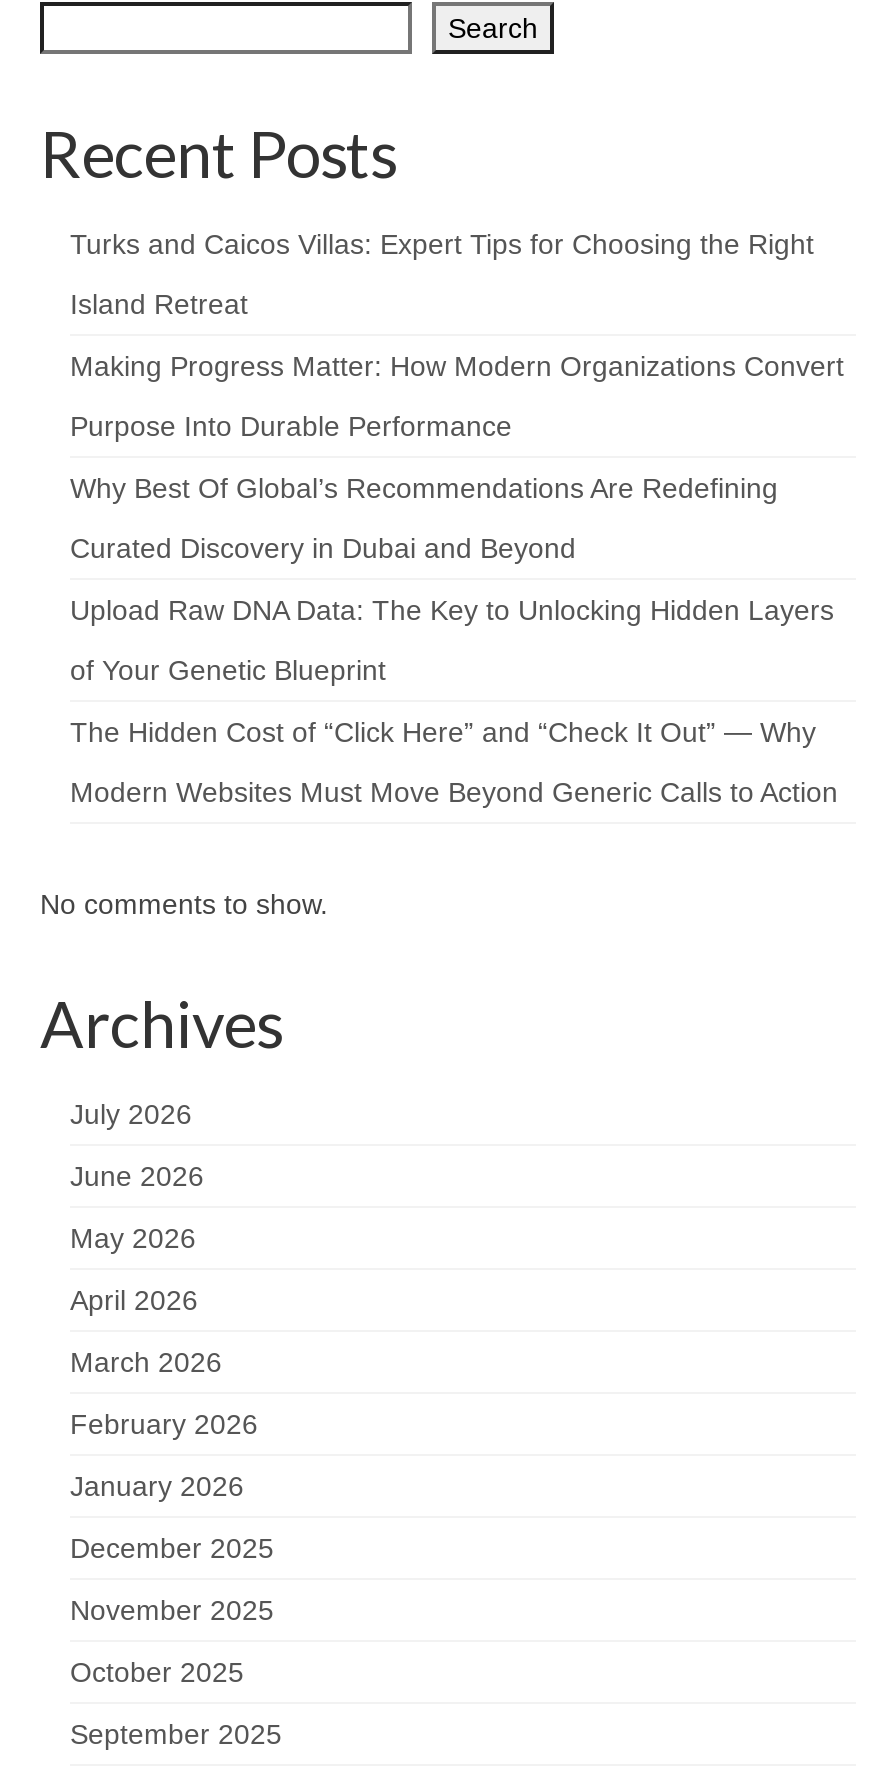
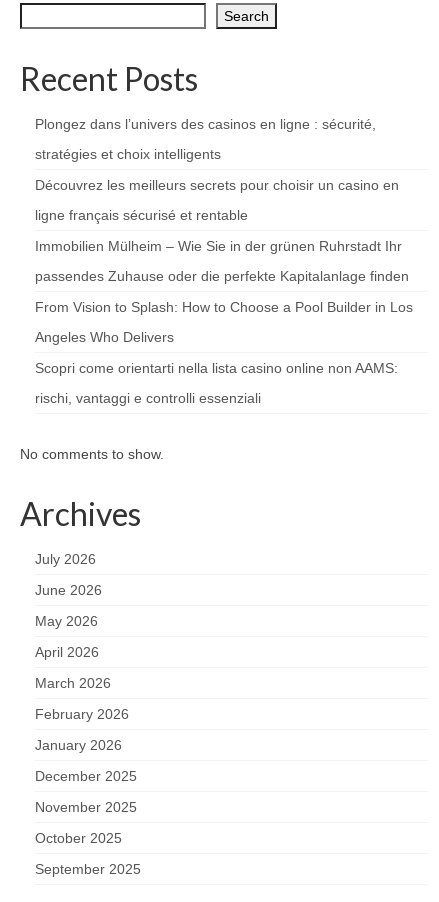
- Turks and Caicos Villas: Expert Tips for Choosing the Right
+ Plongez dans l’univers des casinos en ligne : sécurité,

- Island Retreat
+ stratégies et choix intelligents

- Making Progress Matter: How Modern Organizations Convert
+ Découvrez les meilleurs secrets pour choisir un casino en

- Purpose Into Durable Performance
+ ligne français sécurisé et rentable

- Why Best Of Global’s Recommendations Are Redefining
+ Immobilien Mülheim – Wie Sie in der grünen Ruhrstadt Ihr

- Curated Discovery in Dubai and Beyond
+ passendes Zuhause oder die perfekte Kapitalanlage finden

- Upload Raw DNA Data: The Key to Unlocking Hidden Layers
+ From Vision to Splash: How to Choose a Pool Builder in Los

- of Your Genetic Blueprint
+ Angeles Who Delivers

- The Hidden Cost of “Click Here” and “Check It Out” — Why
+ Scopri come orientarti nella lista casino online non AAMS:

- Modern Websites Must Move Beyond Generic Calls to Action
+ rischi, vantaggi e controlli essenziali
